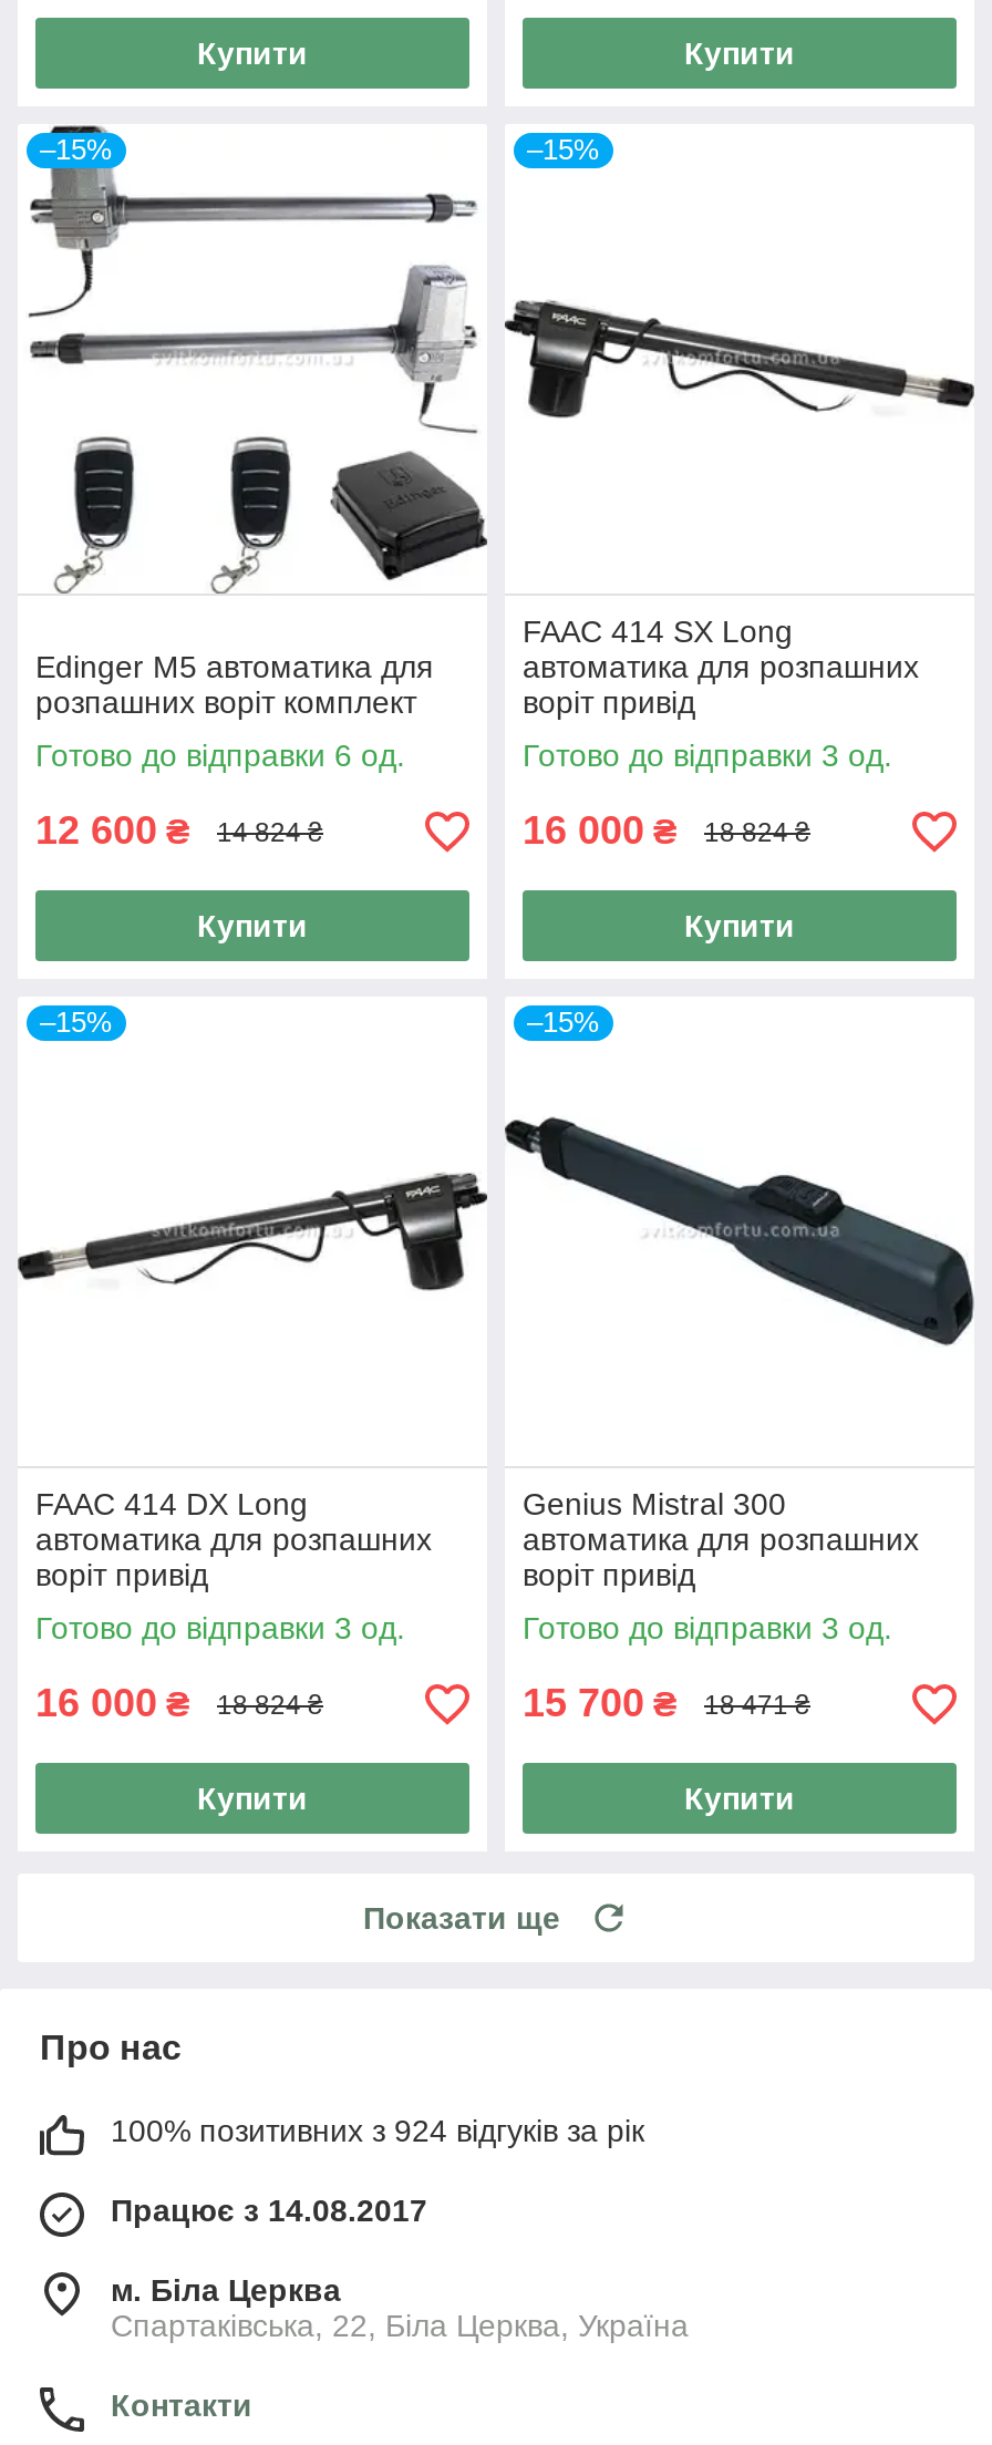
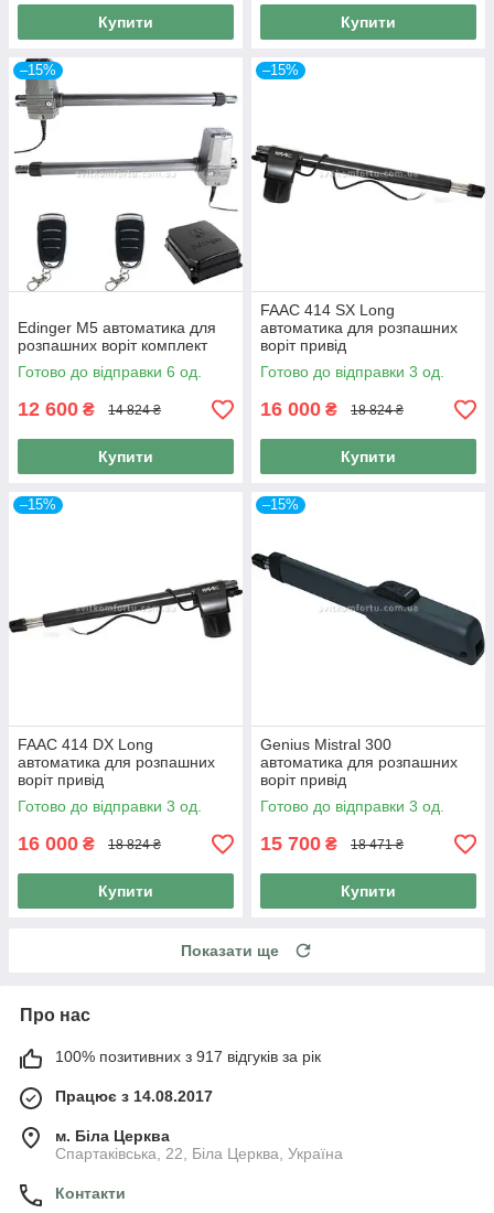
- 100% позитивних з 924 відгуків за рік
+ 100% позитивних з 917 відгуків за рік
